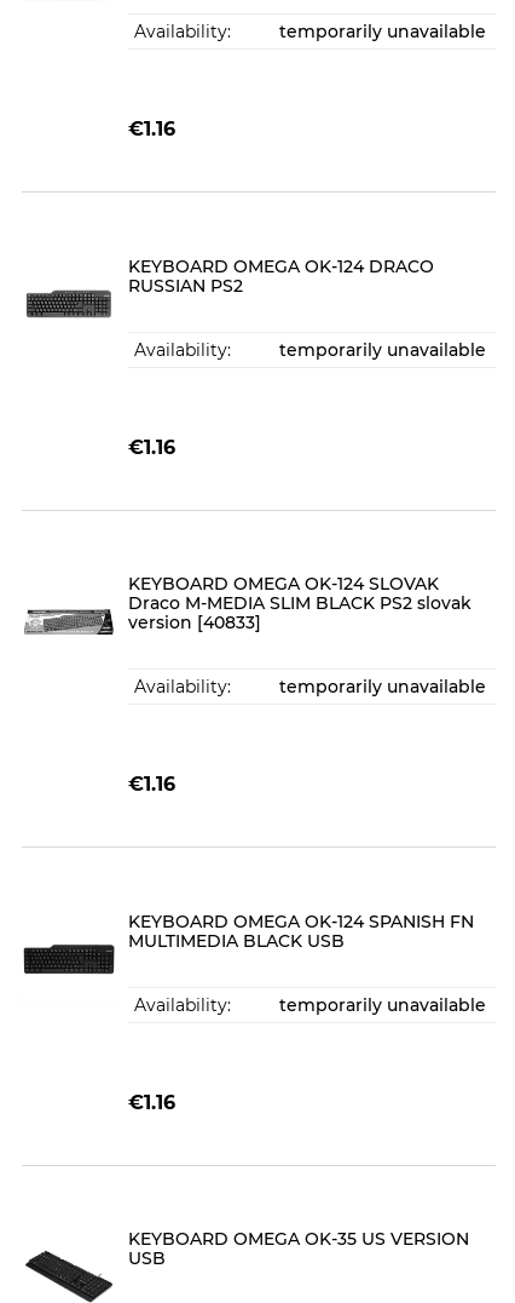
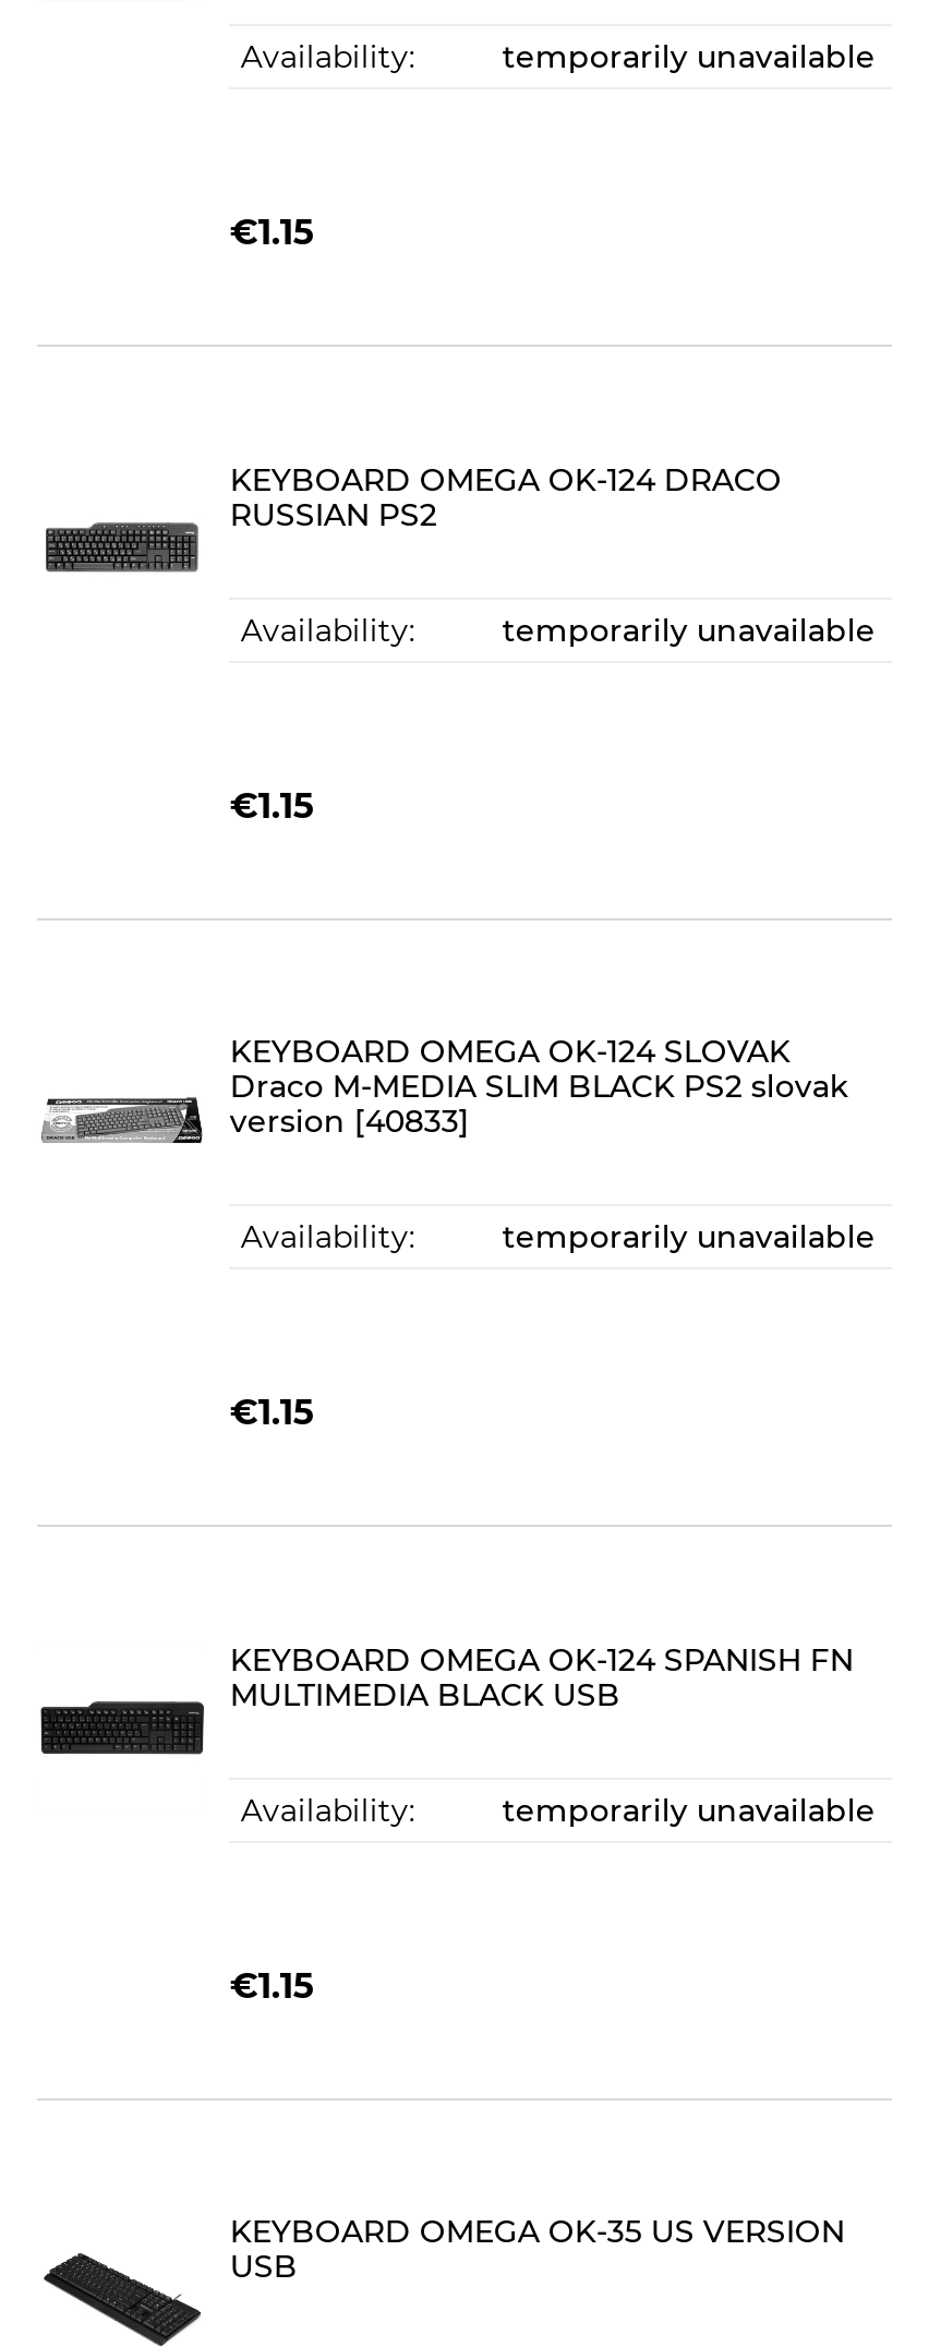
- €1.16
+ €1.15

- €1.16
+ €1.15

- €1.16
+ €1.15

- €1.16
+ €1.15
